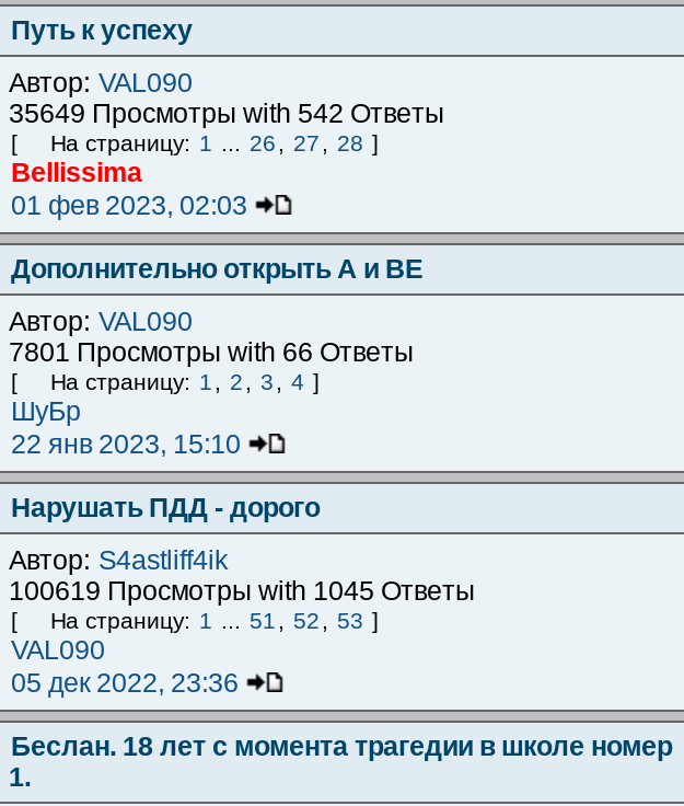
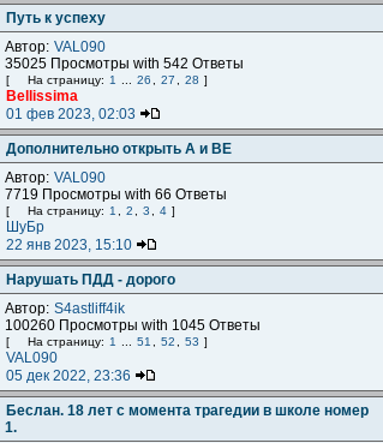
- 35649 Просмотры with 542 Ответы
+ 35025 Просмотры with 542 Ответы

- 7801 Просмотры with 66 Ответы
+ 7719 Просмотры with 66 Ответы

- 100619 Просмотры with 1045 Ответы
+ 100260 Просмотры with 1045 Ответы
